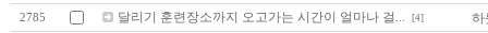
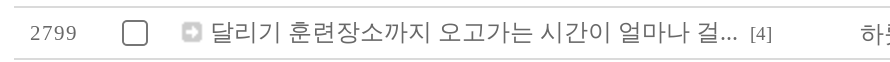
- 2785
+ 2799
